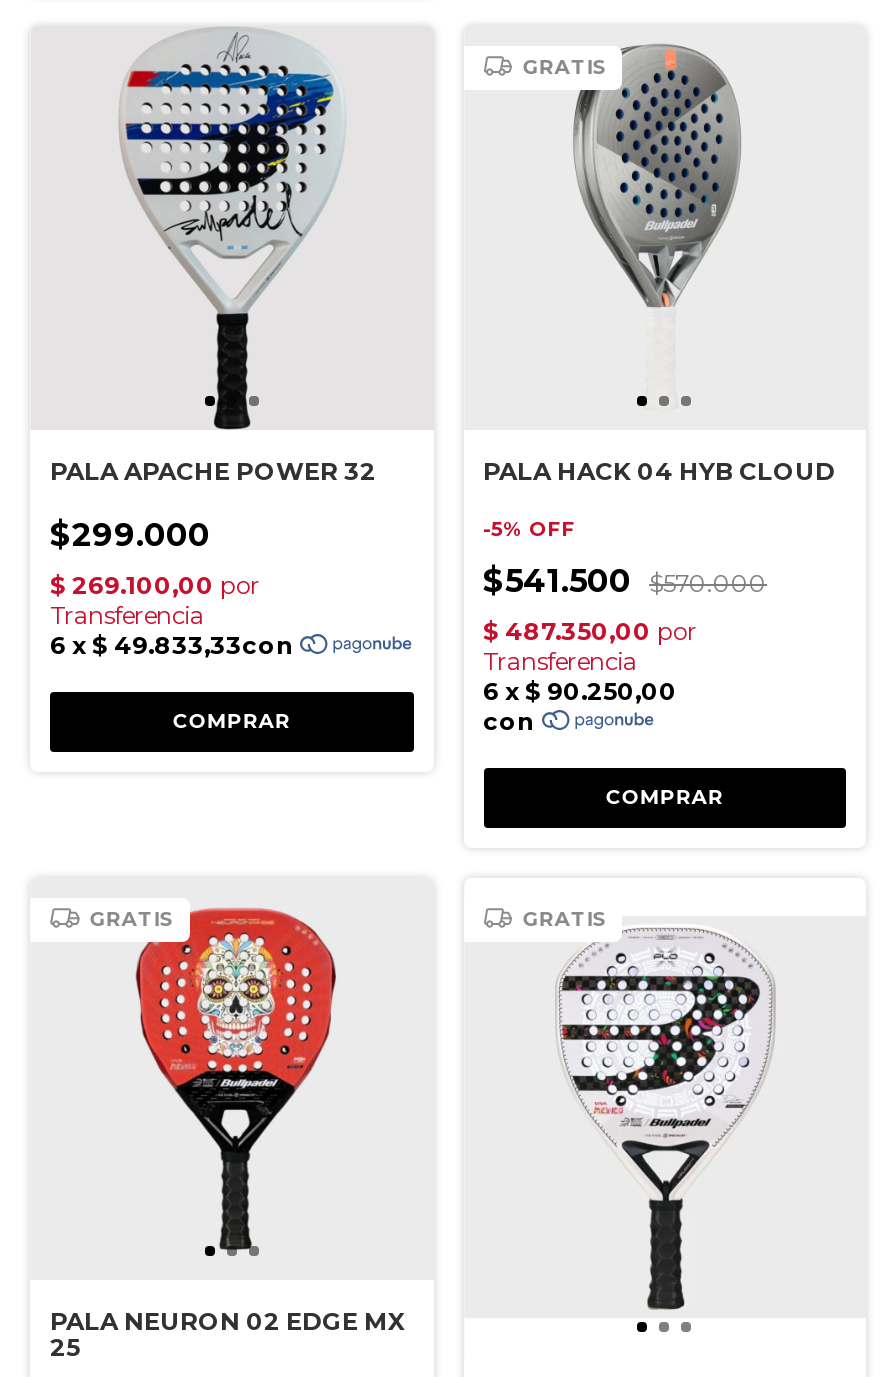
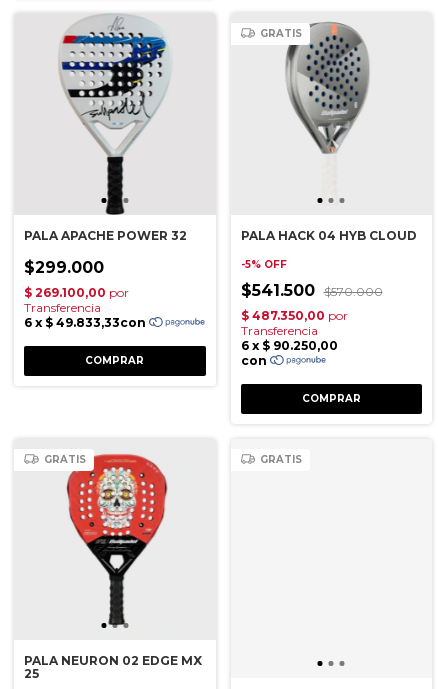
- [image]
